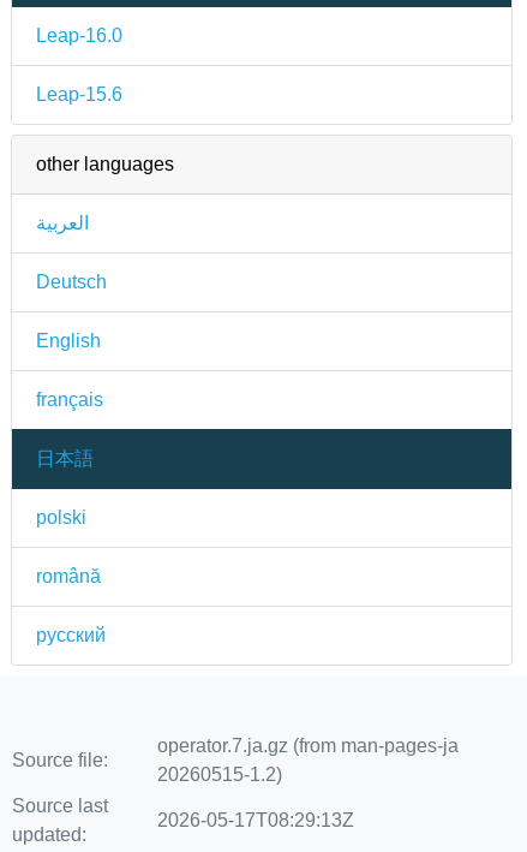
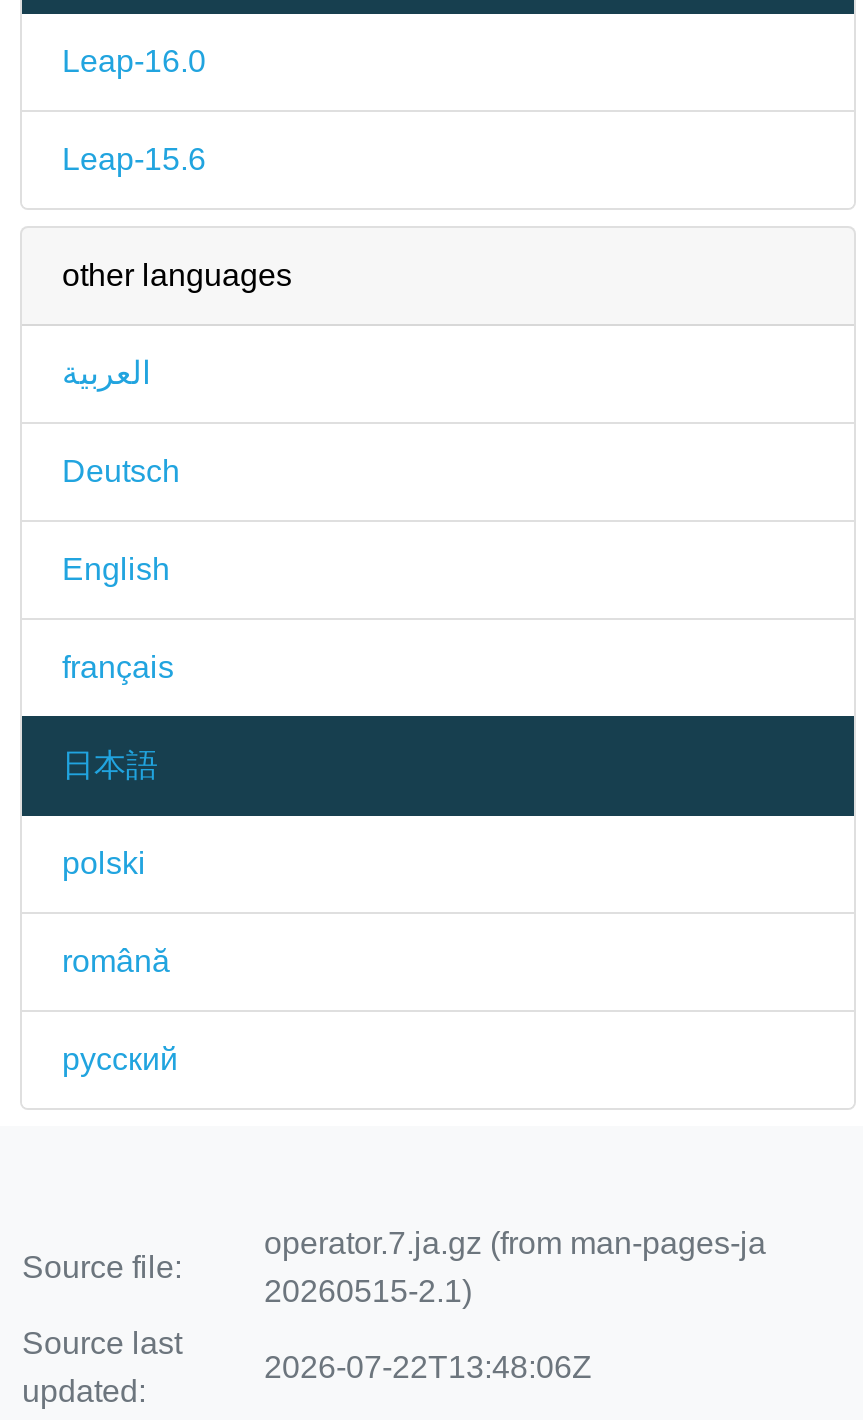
- 20260515-1.2)
+ 20260515-2.1)

- 2026-05-17T08:29:13Z
+ 2026-07-22T13:48:06Z
